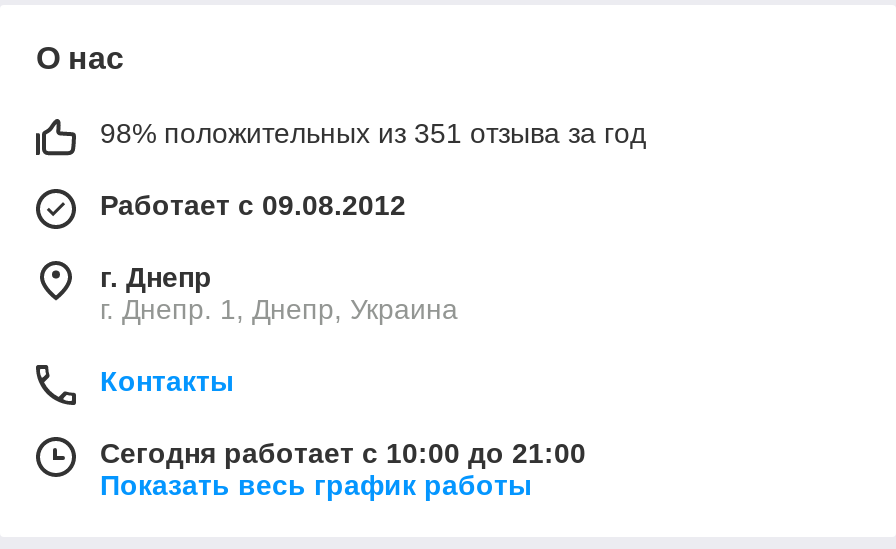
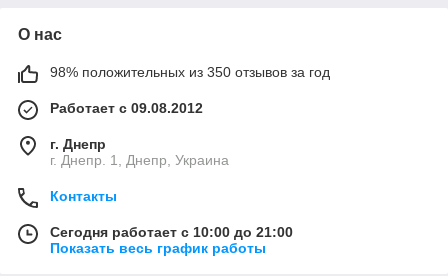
- 98% положительных из 351 отзыва за год
+ 98% положительных из 350 отзывов за год
